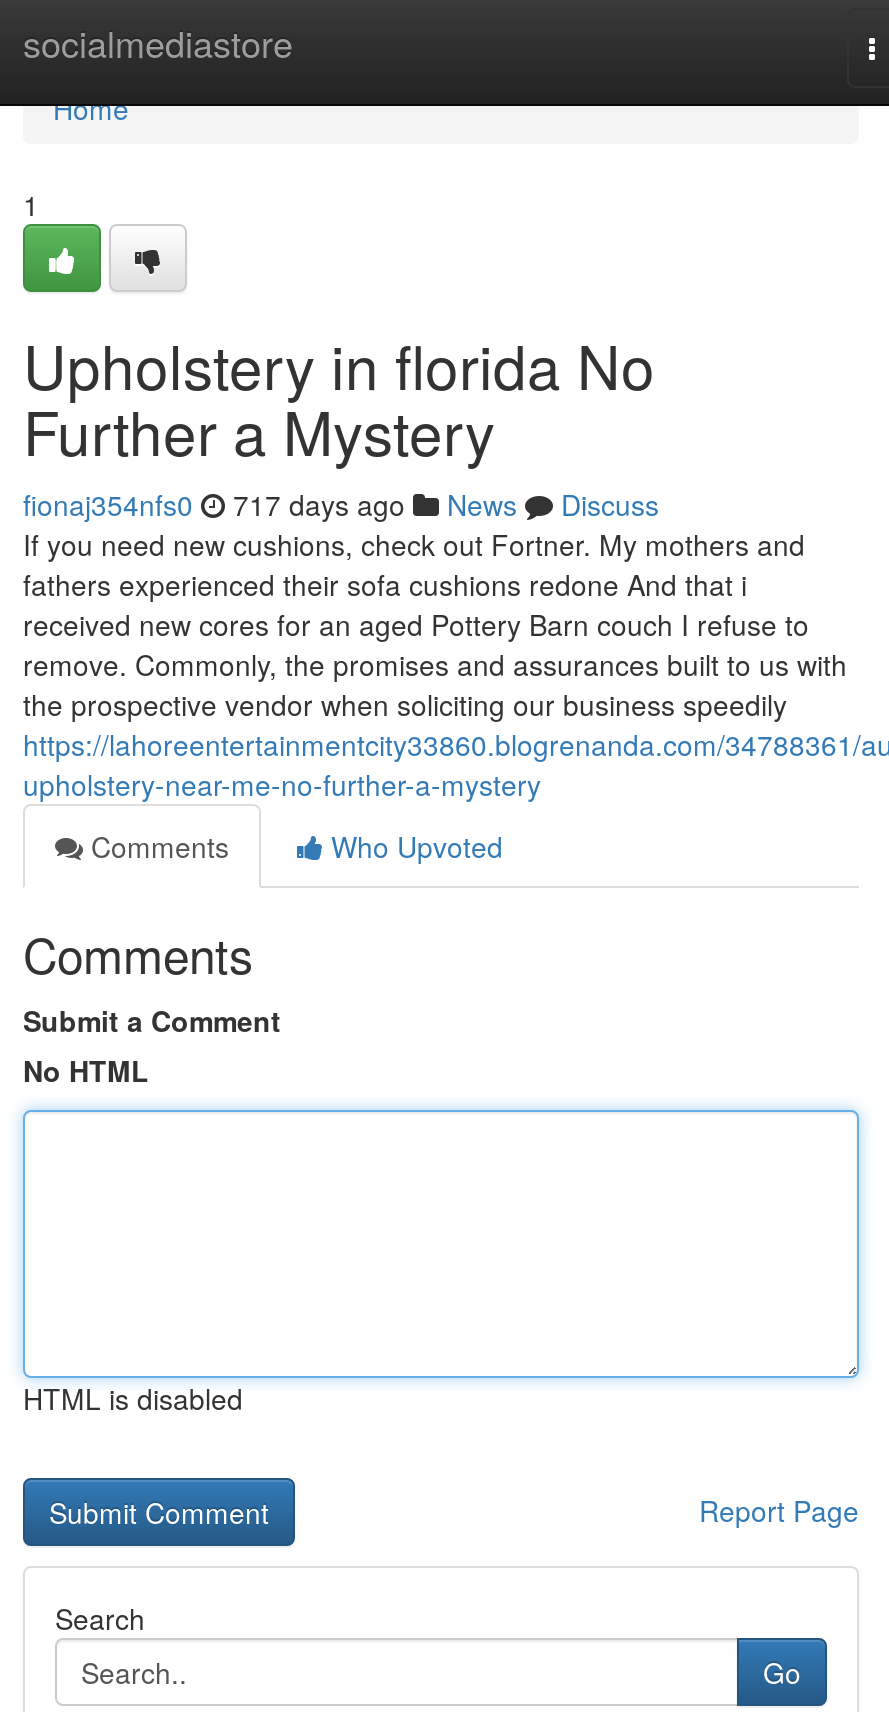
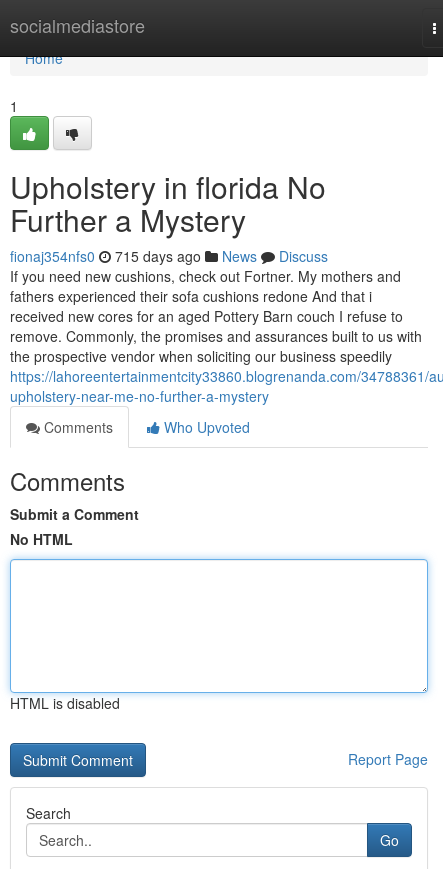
- fionaj354nfs0 717 days ago News Discuss
+ fionaj354nfs0 715 days ago News Discuss
